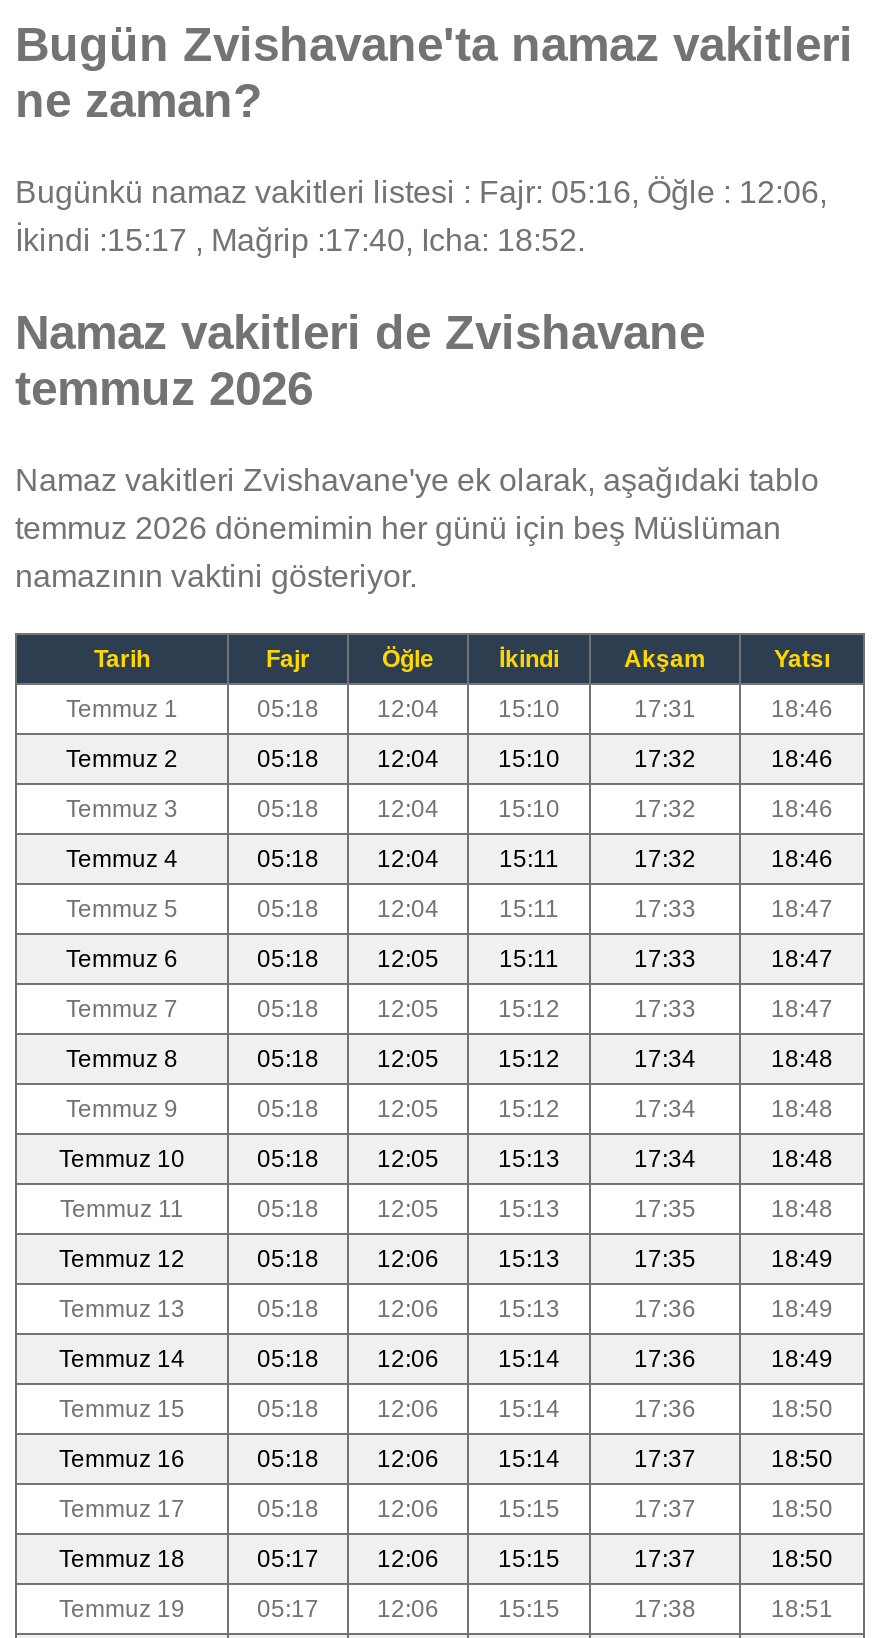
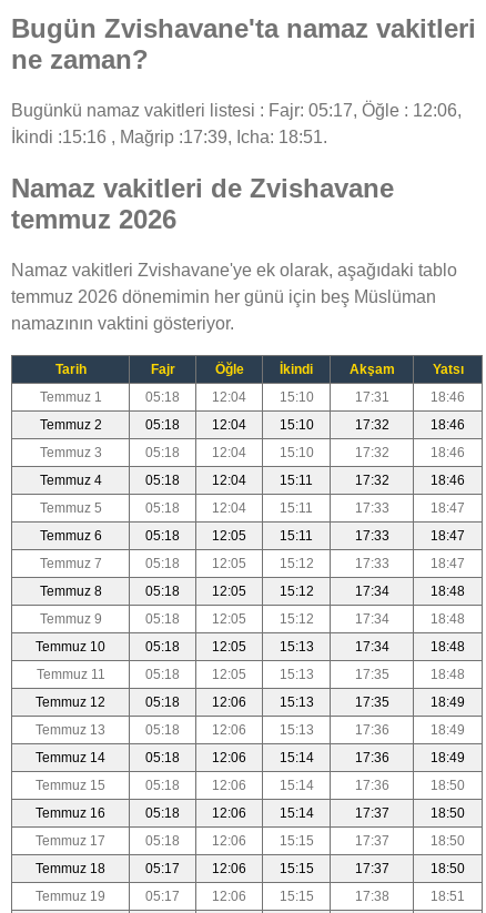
- Bugünkü namaz vakitleri listesi : Fajr: 05:16, Öğle : 12:06,
+ Bugünkü namaz vakitleri listesi : Fajr: 05:17, Öğle : 12:06,

- İkindi :15:17 , Mağrip :17:40, Icha: 18:52.
+ İkindi :15:16 , Mağrip :17:39, Icha: 18:51.
